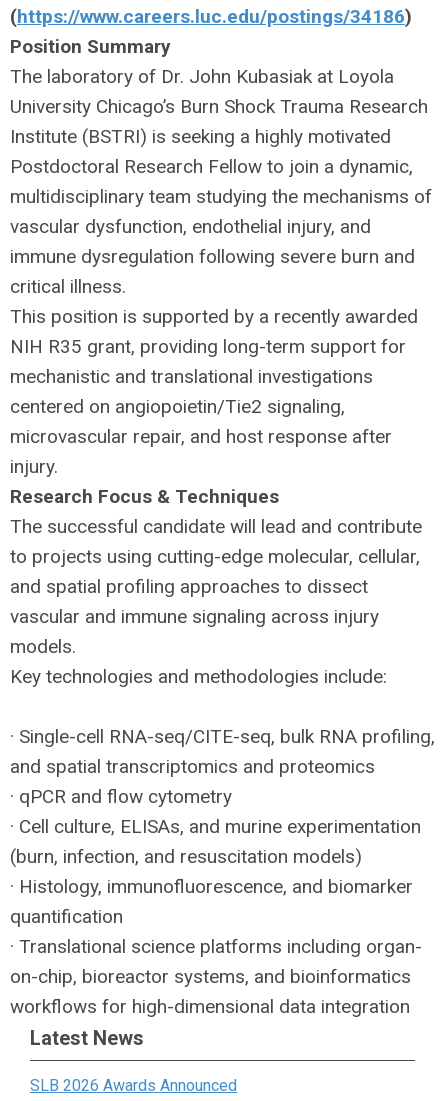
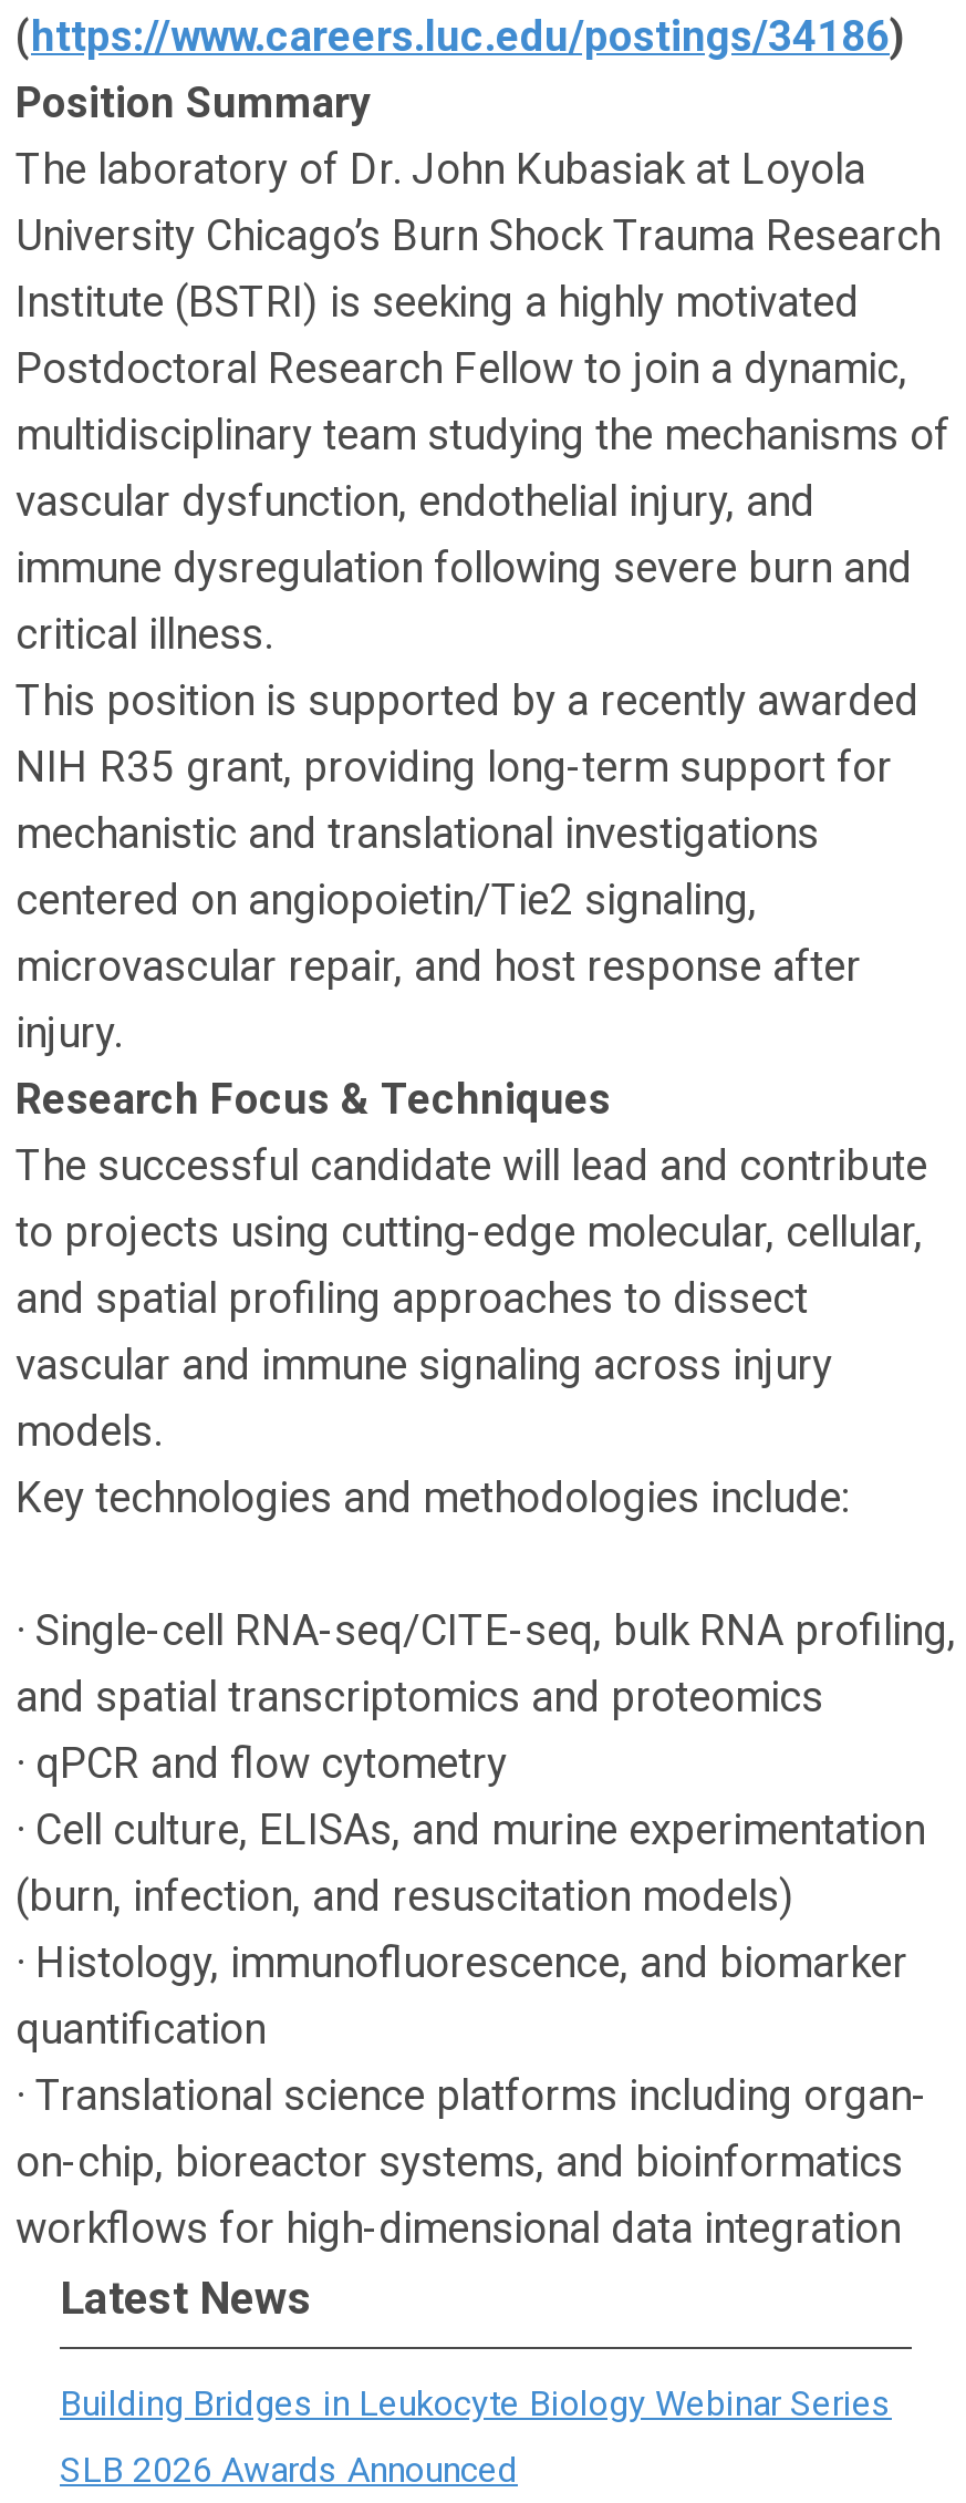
+ Building Bridges in Leukocyte Biology Webinar Series
